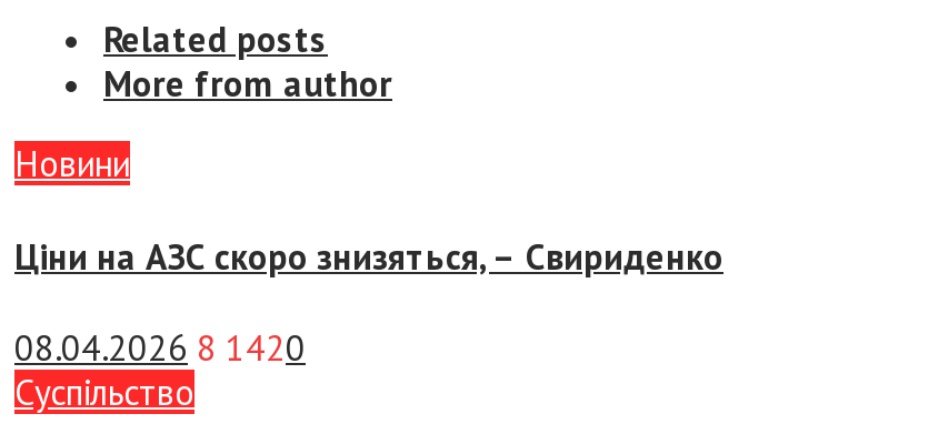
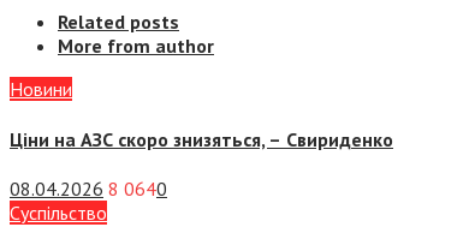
- 08.04.2026 8 1420
+ 08.04.2026 8 0640
